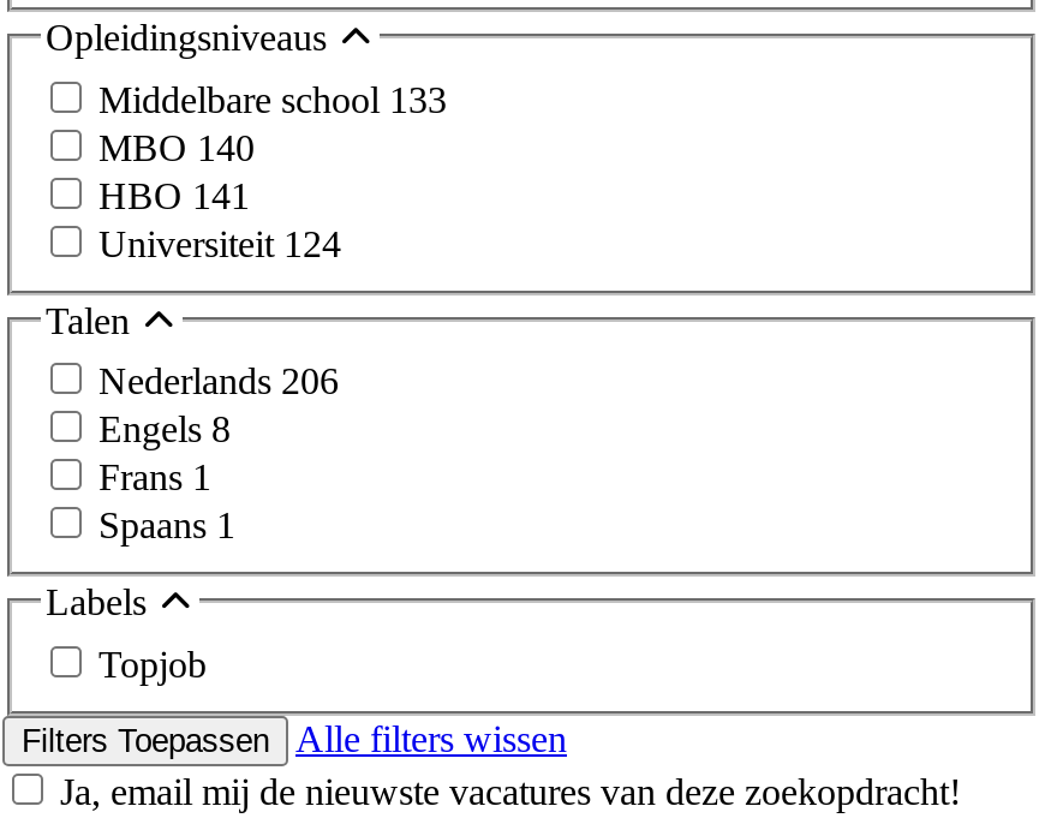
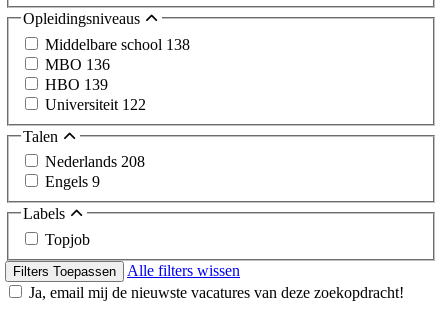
- Middelbare school 133
+ Middelbare school 138

- MBO 140
+ MBO 136

- HBO 141
+ HBO 139

- Universiteit 124
+ Universiteit 122

- Nederlands 206
- Engels 8
- Frans 1
- Spaans 1
+ Nederlands 208
+ Engels 9
